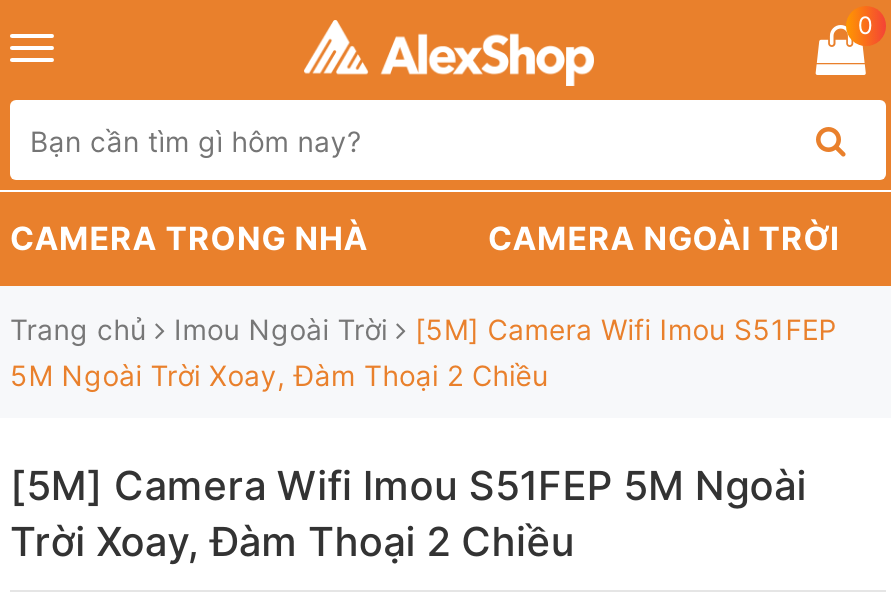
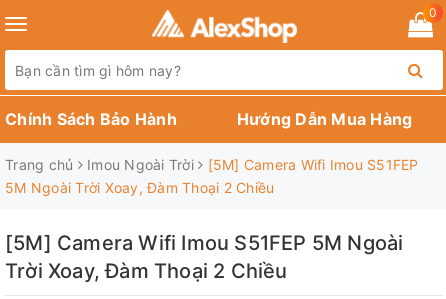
- CAMERA TRONG NHÀ
- CAMERA NGOÀI TRỜI
+ Chính Sách Bảo Hành
+ Hướng Dẫn Mua Hàng
